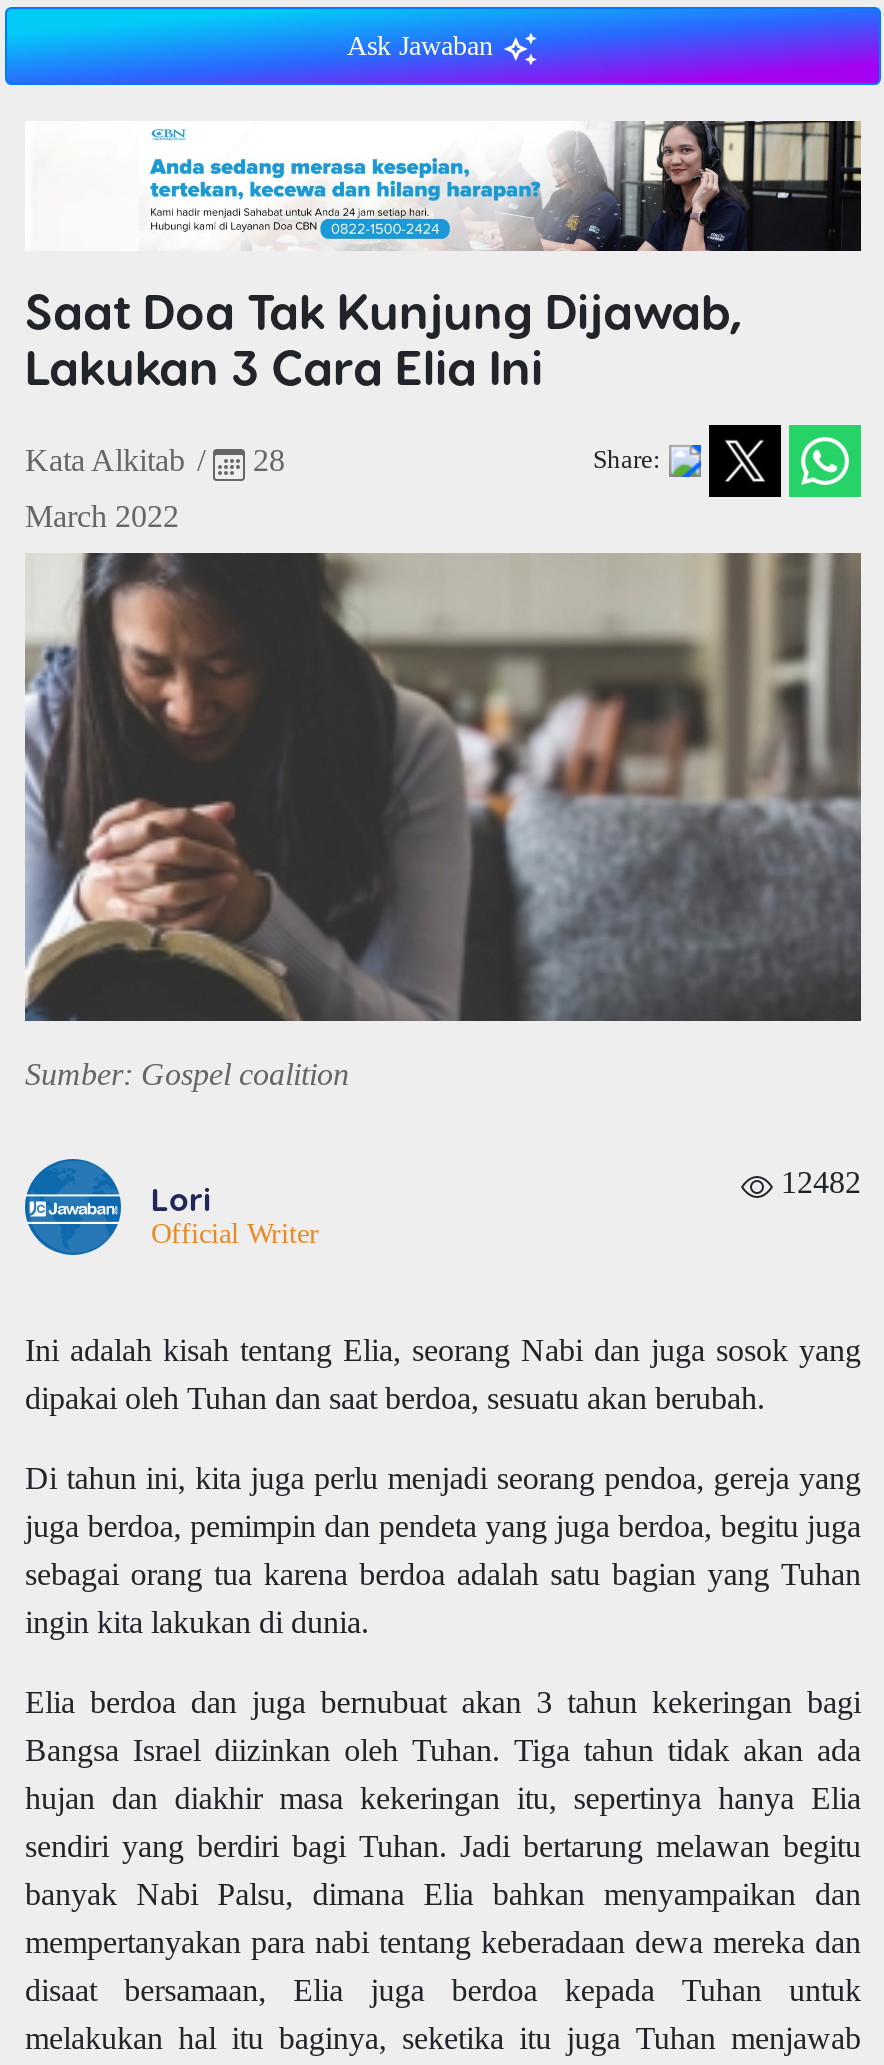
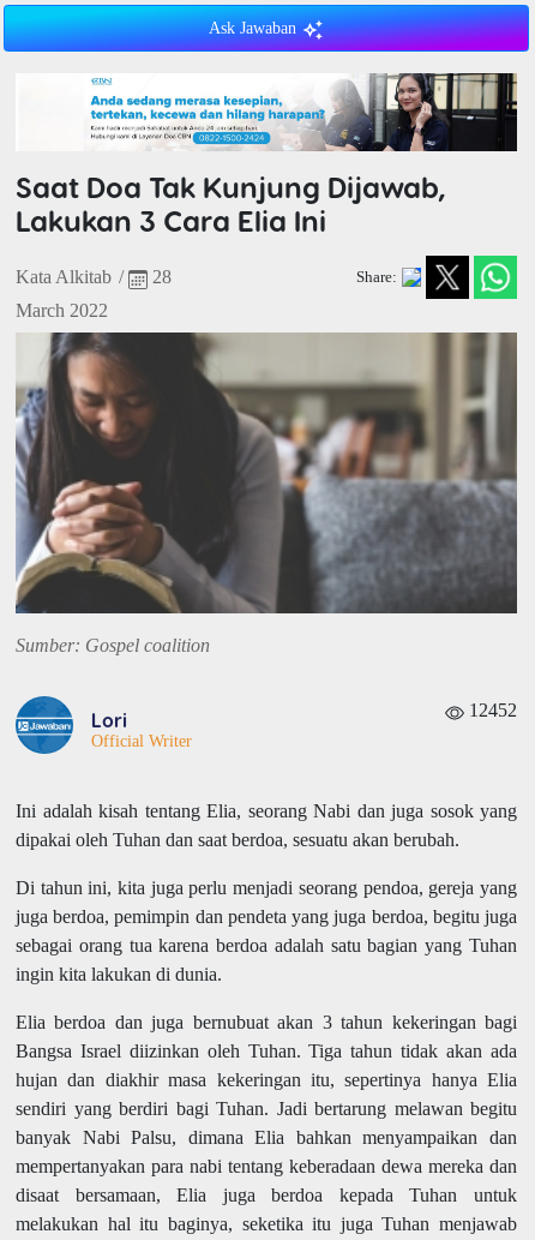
- 12482
+ 12452
